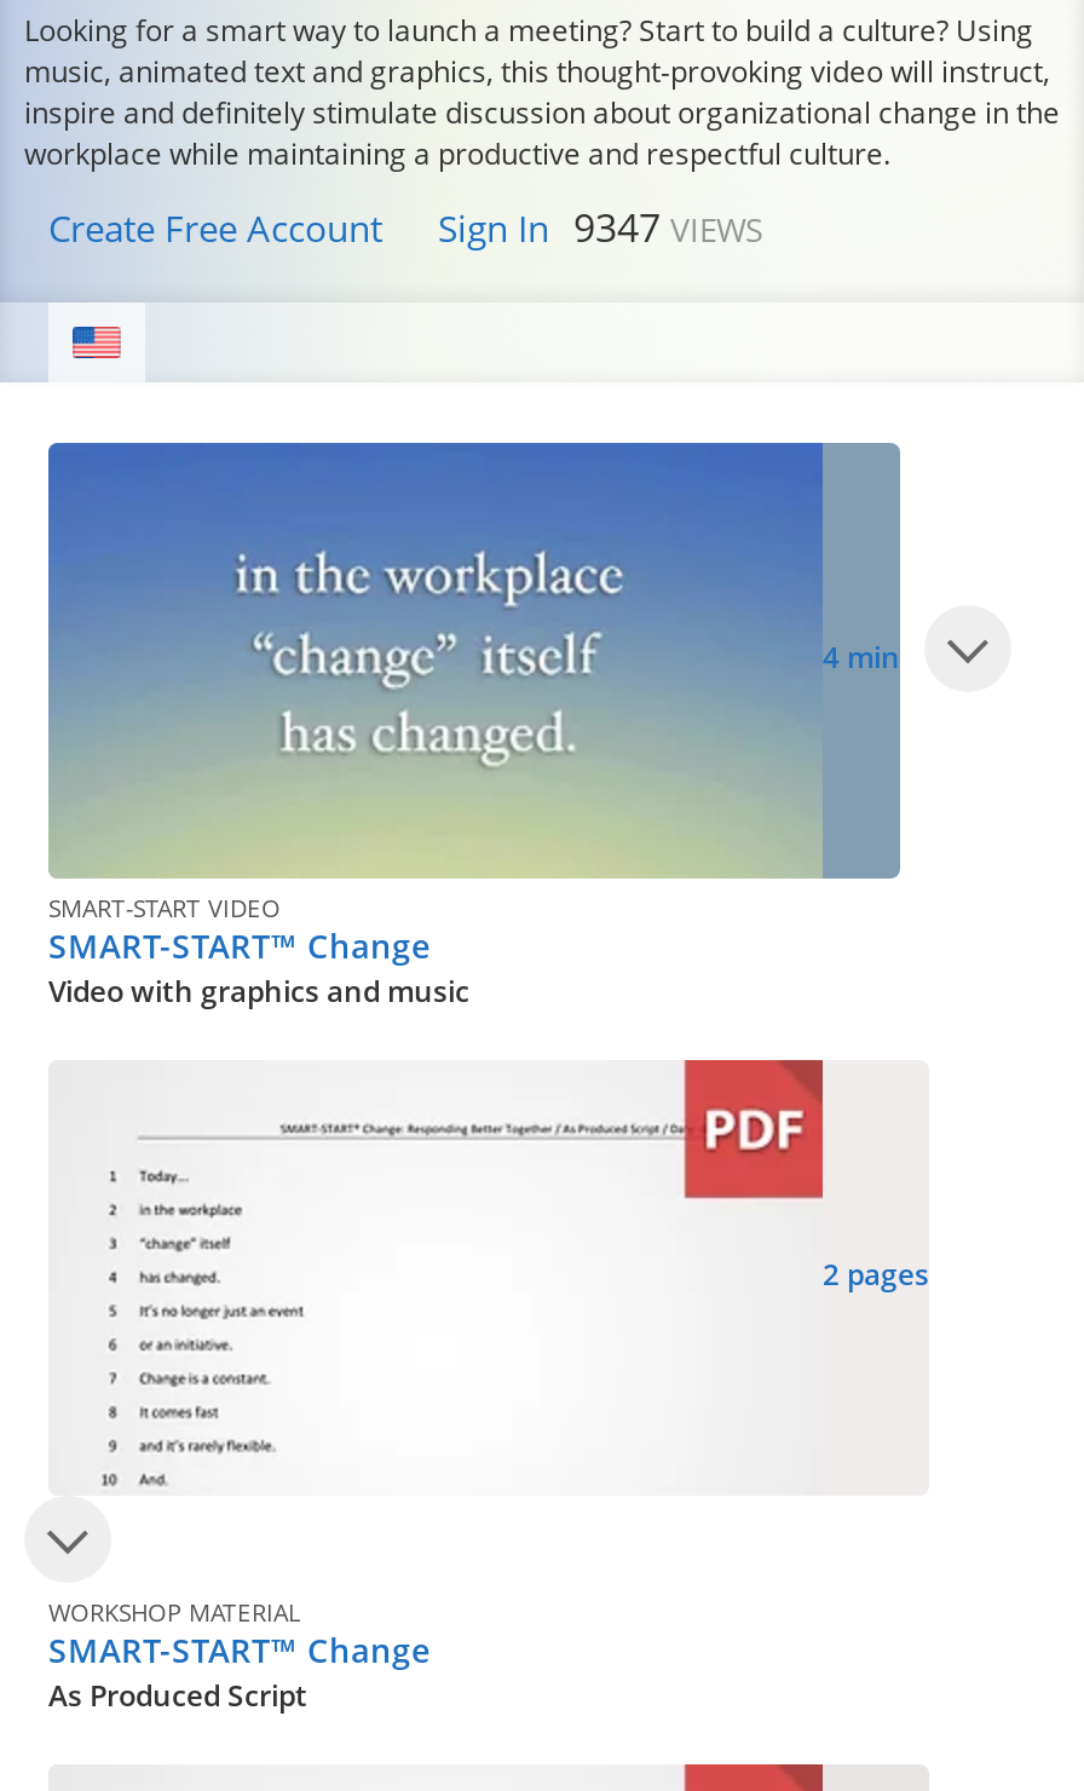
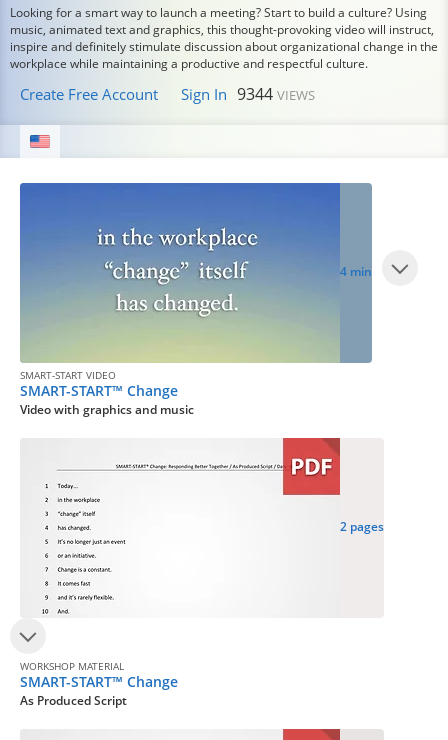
- Create Free Account Sign In 9347 VIEWS
+ Create Free Account Sign In 9344 VIEWS
